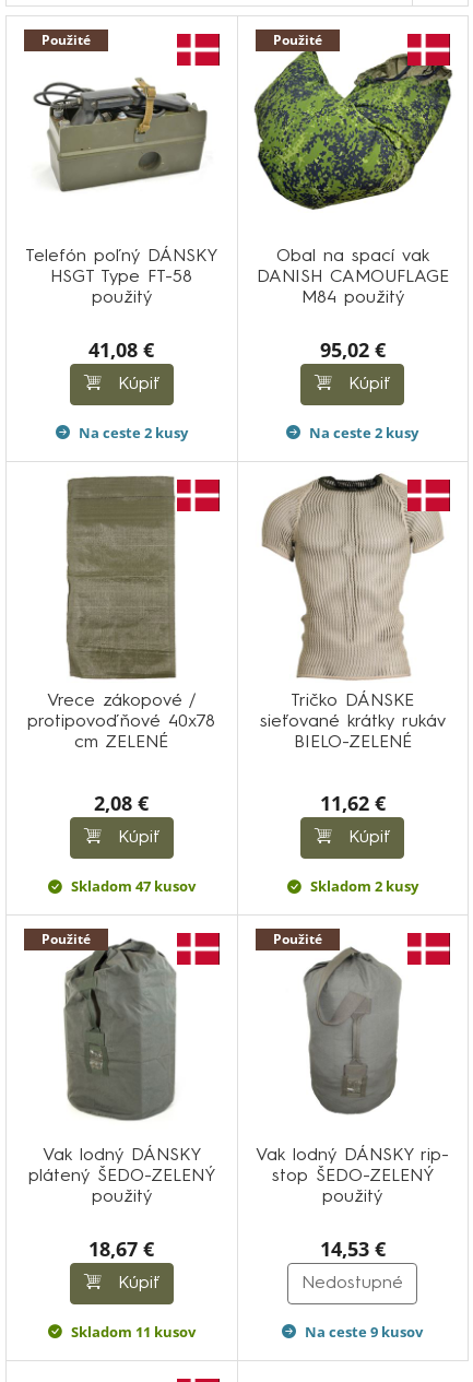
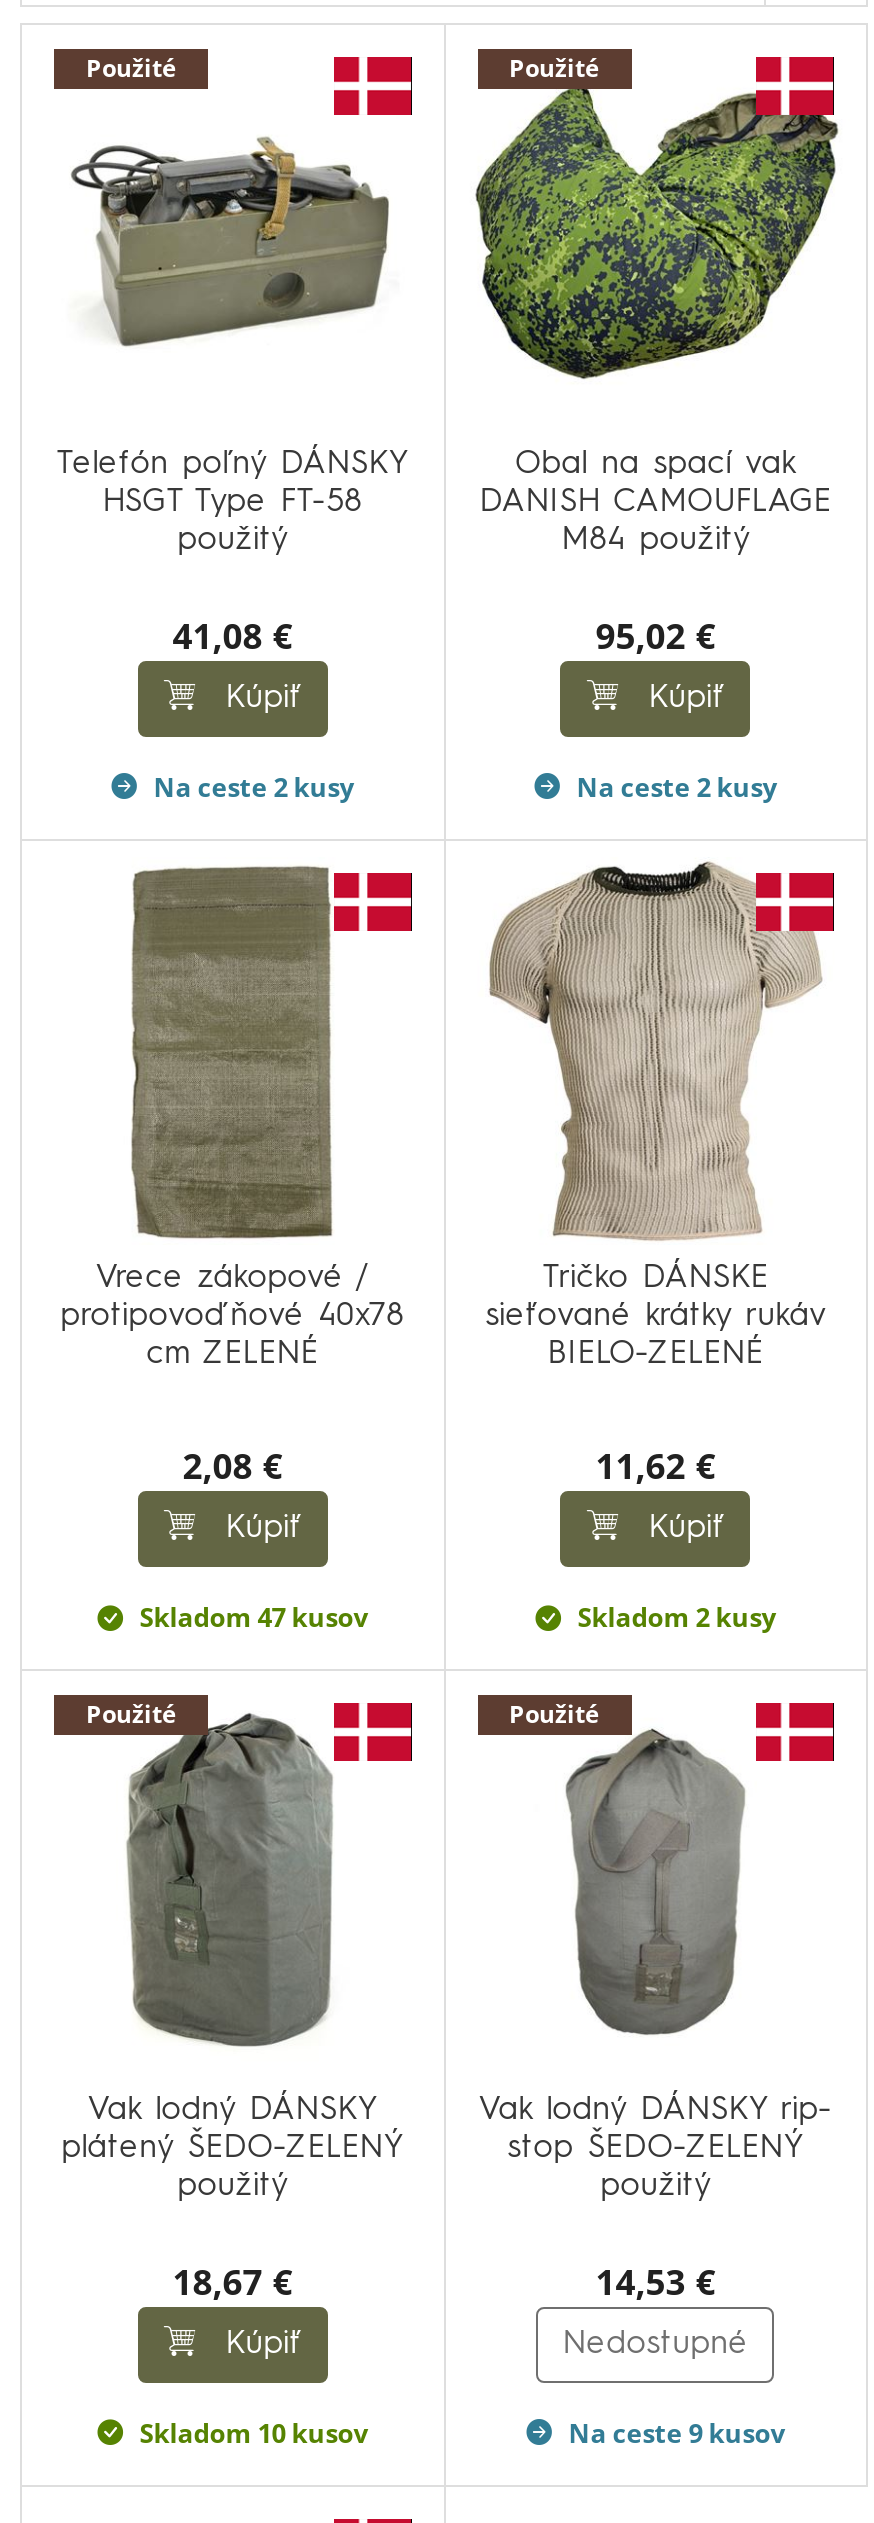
- Skladom 11 kusov
+ Skladom 10 kusov
